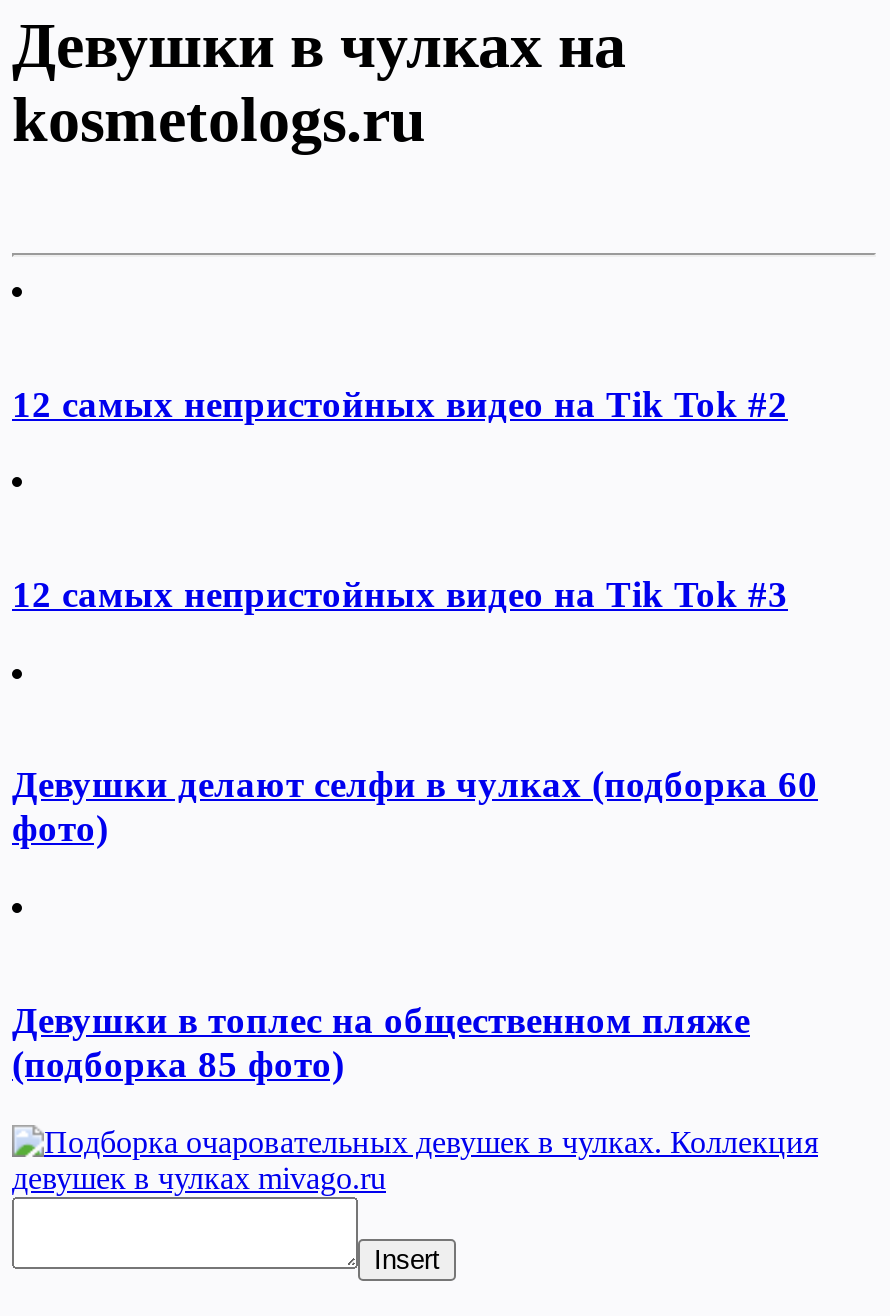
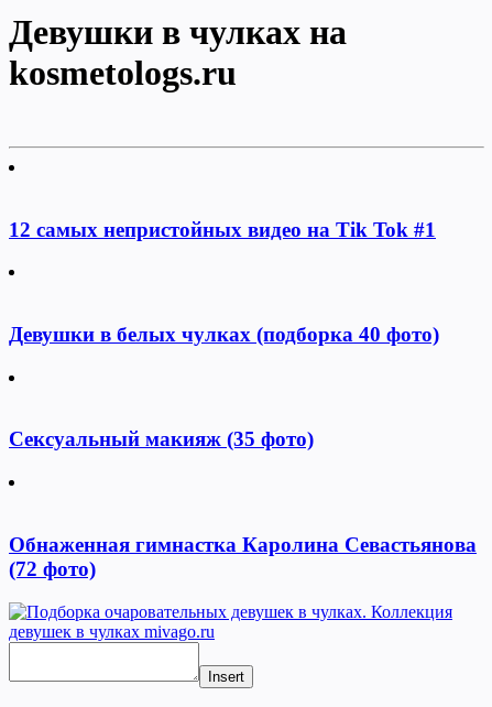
- 12 самых непристойных видео на Tik Tok #2
+ 12 самых непристойных видео на Tik Tok #1

- 12 самых непристойных видео на Tik Tok #3
+ Девушки в белых чулках (подборка 40 фото)

- Девушки делают селфи в чулках (подборка 60
- фото)
+ Сексуальный макияж (35 фото)

- Девушки в топлес на общественном пляже
- (подборка 85 фото)
+ Обнаженная гимнастка Каролина Севастьянова
+ (72 фото)
